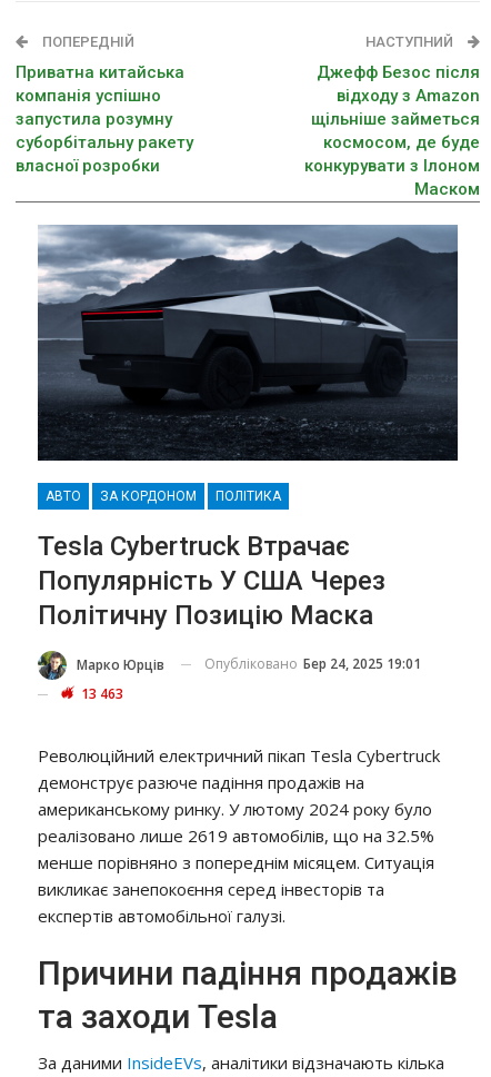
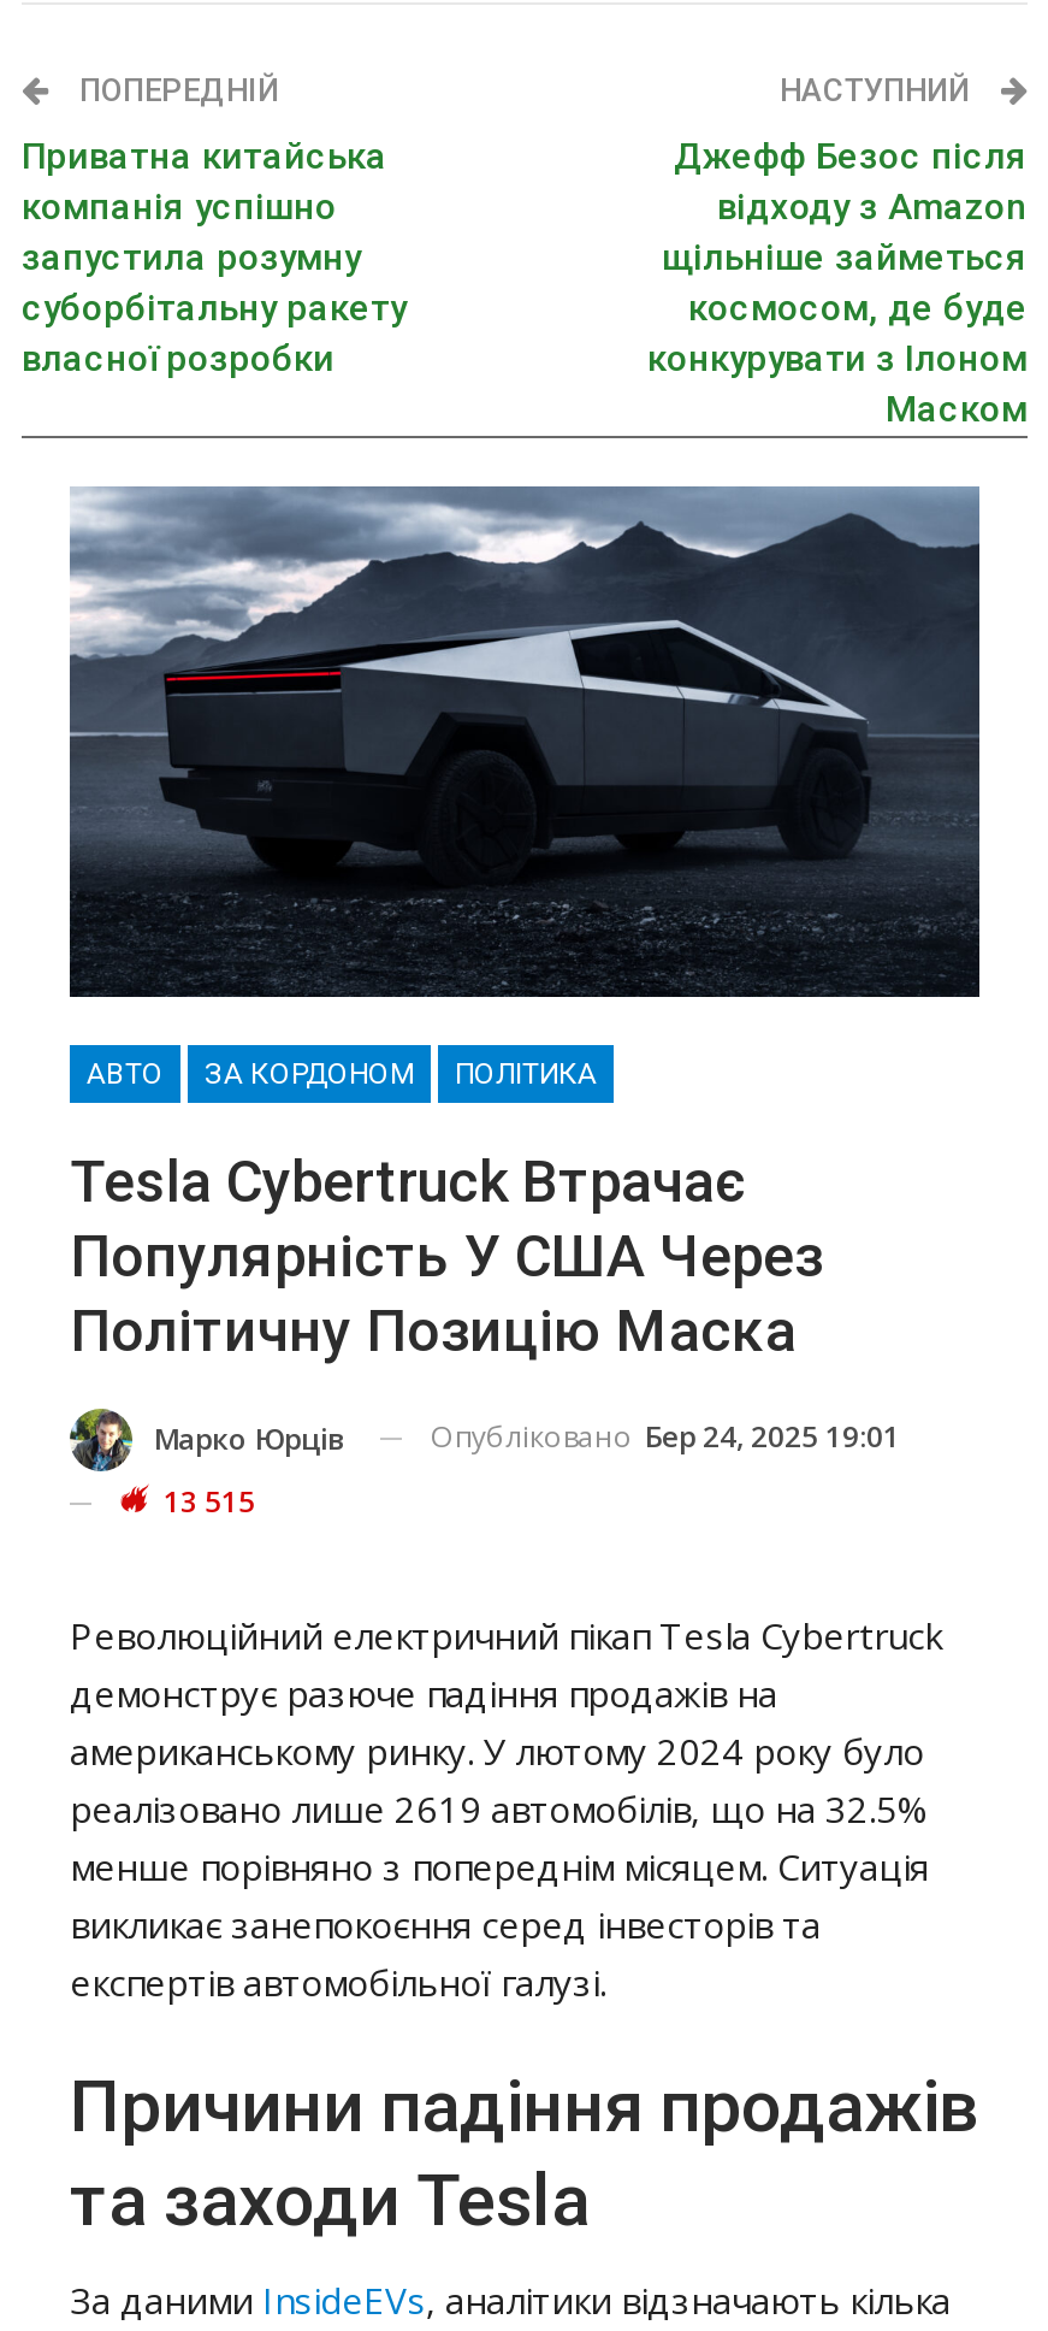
- 13 463
+ 13 515
